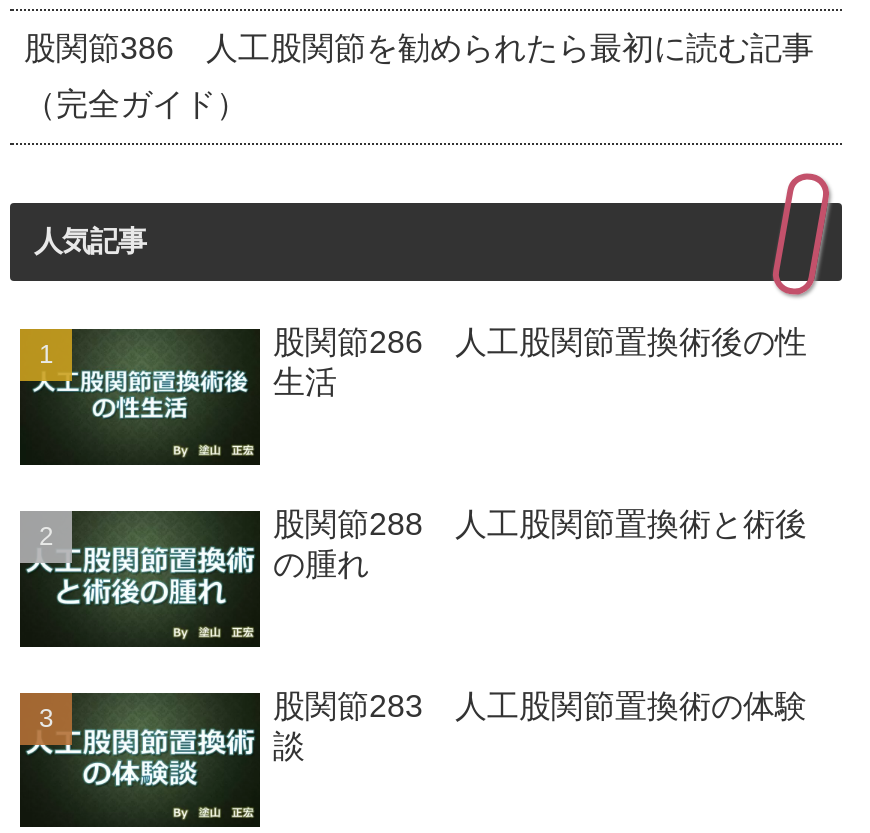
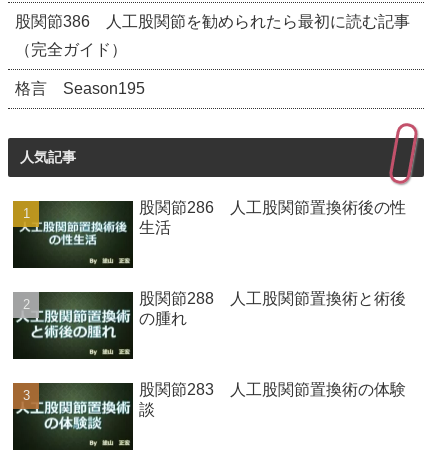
+ 格言 Season195
